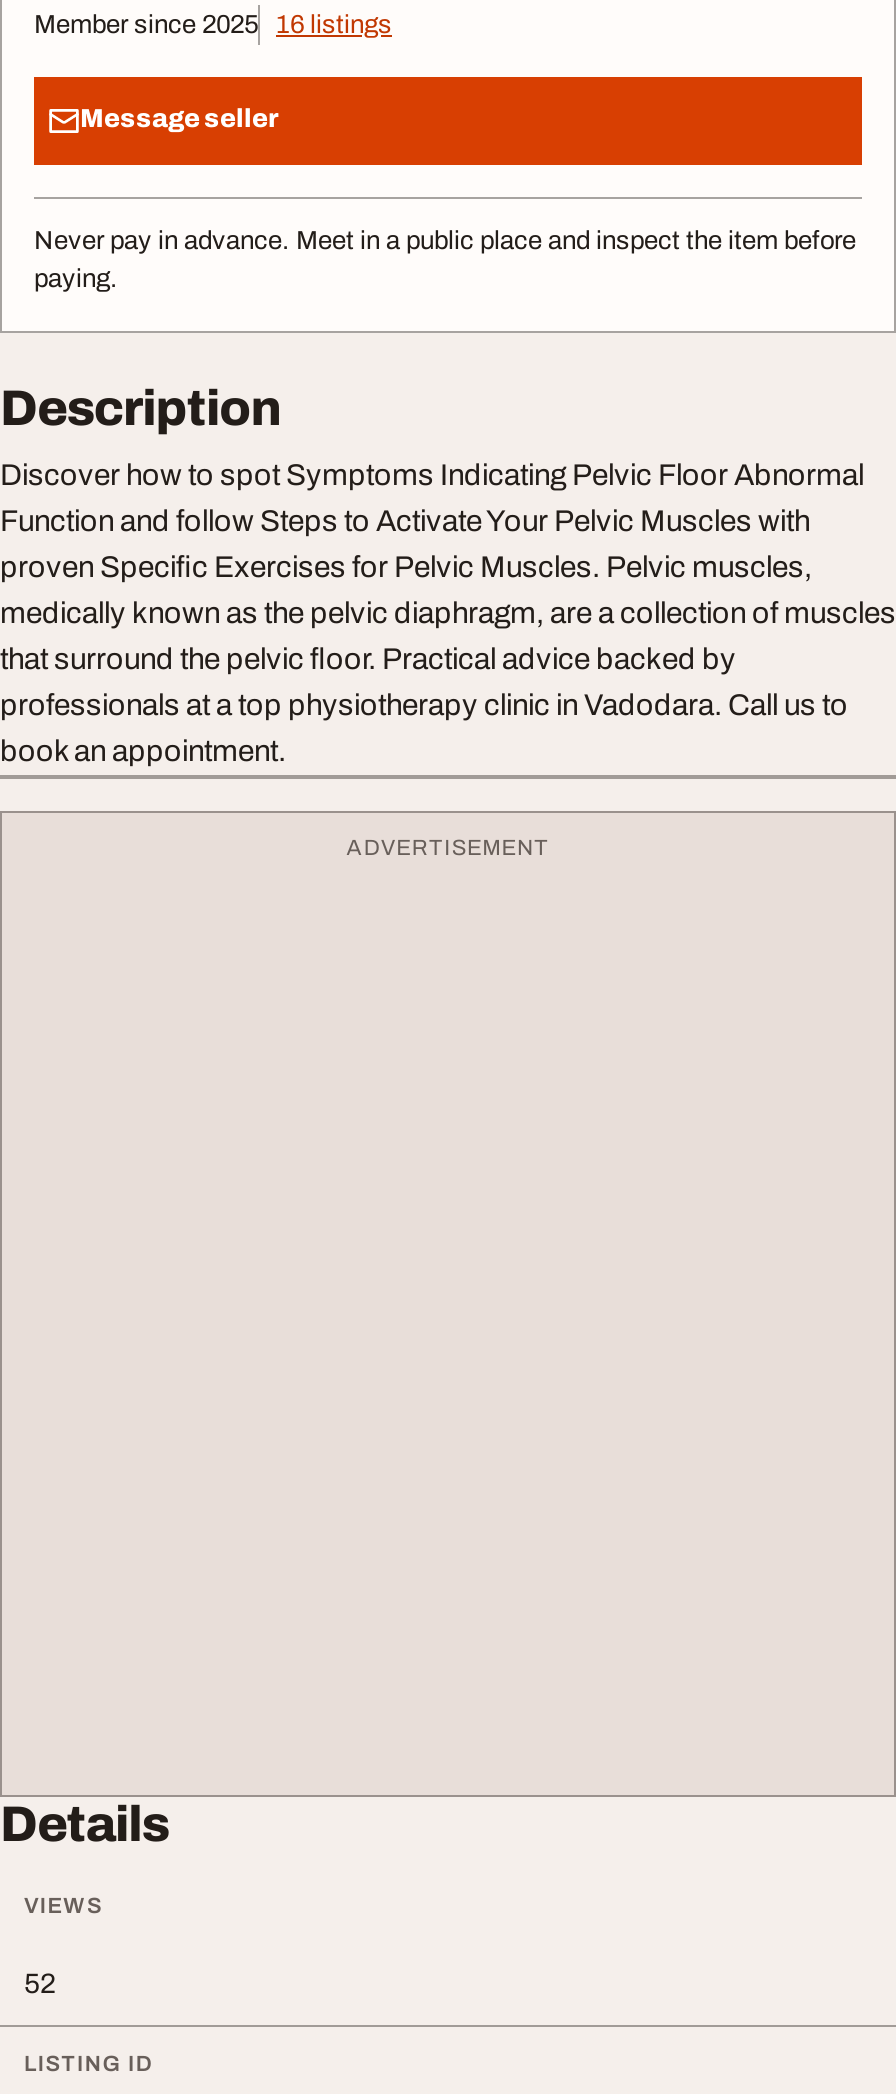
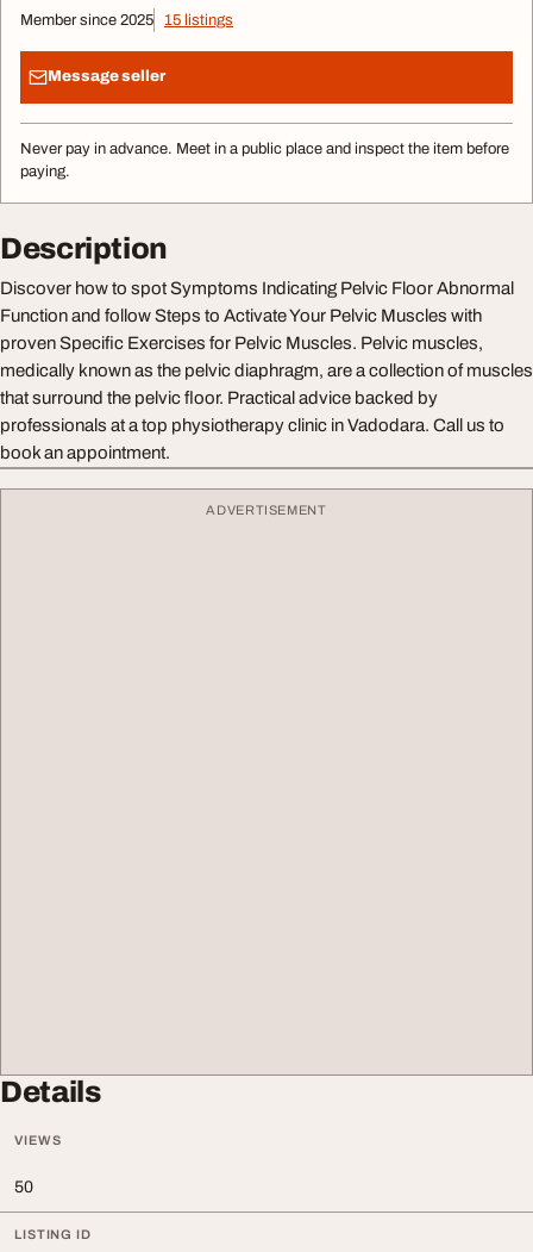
- Member since 2025 16 listings
+ Member since 2025 15 listings

- 52
+ 50
